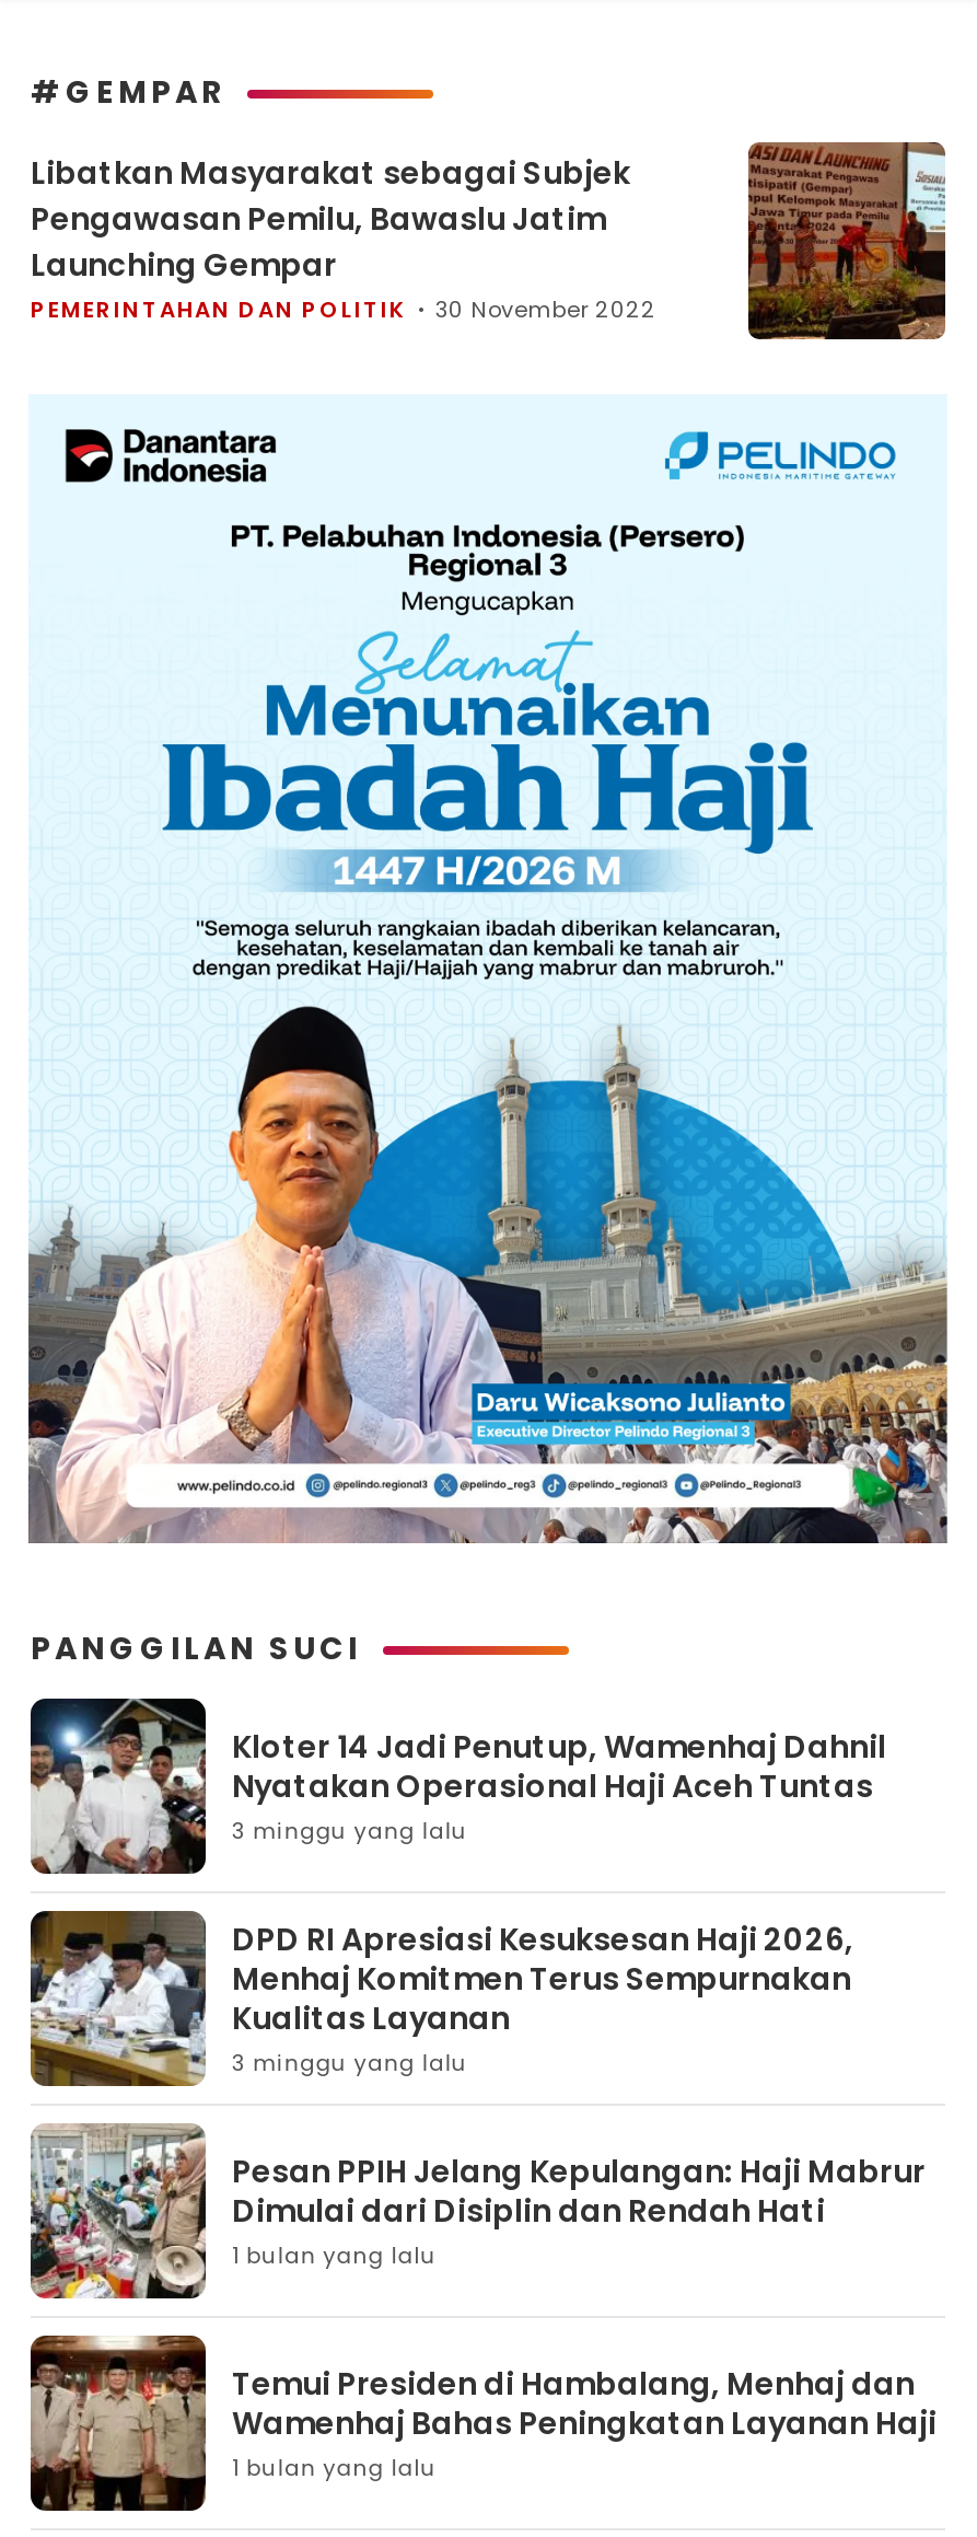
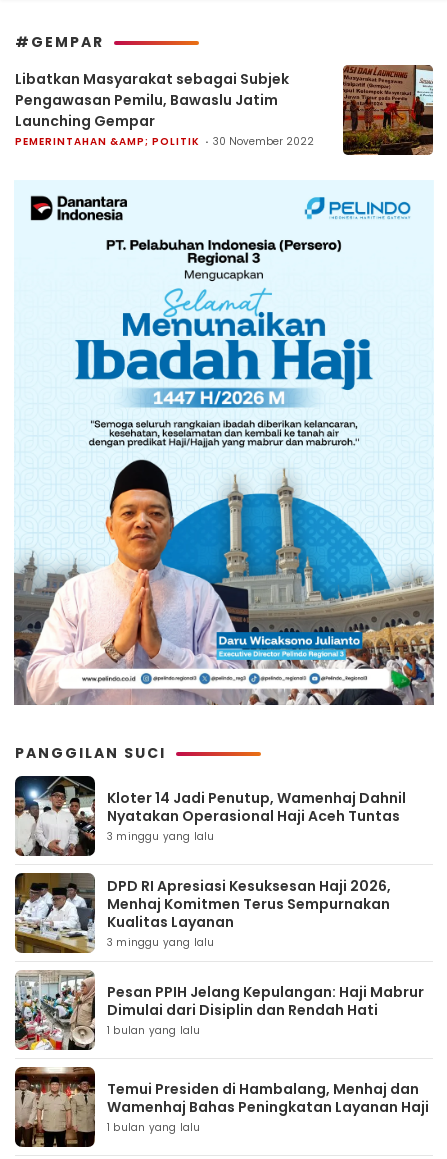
- PEMERINTAHAN DAN POLITIK
+ PEMERINTAHAN &AMP; POLITIK
